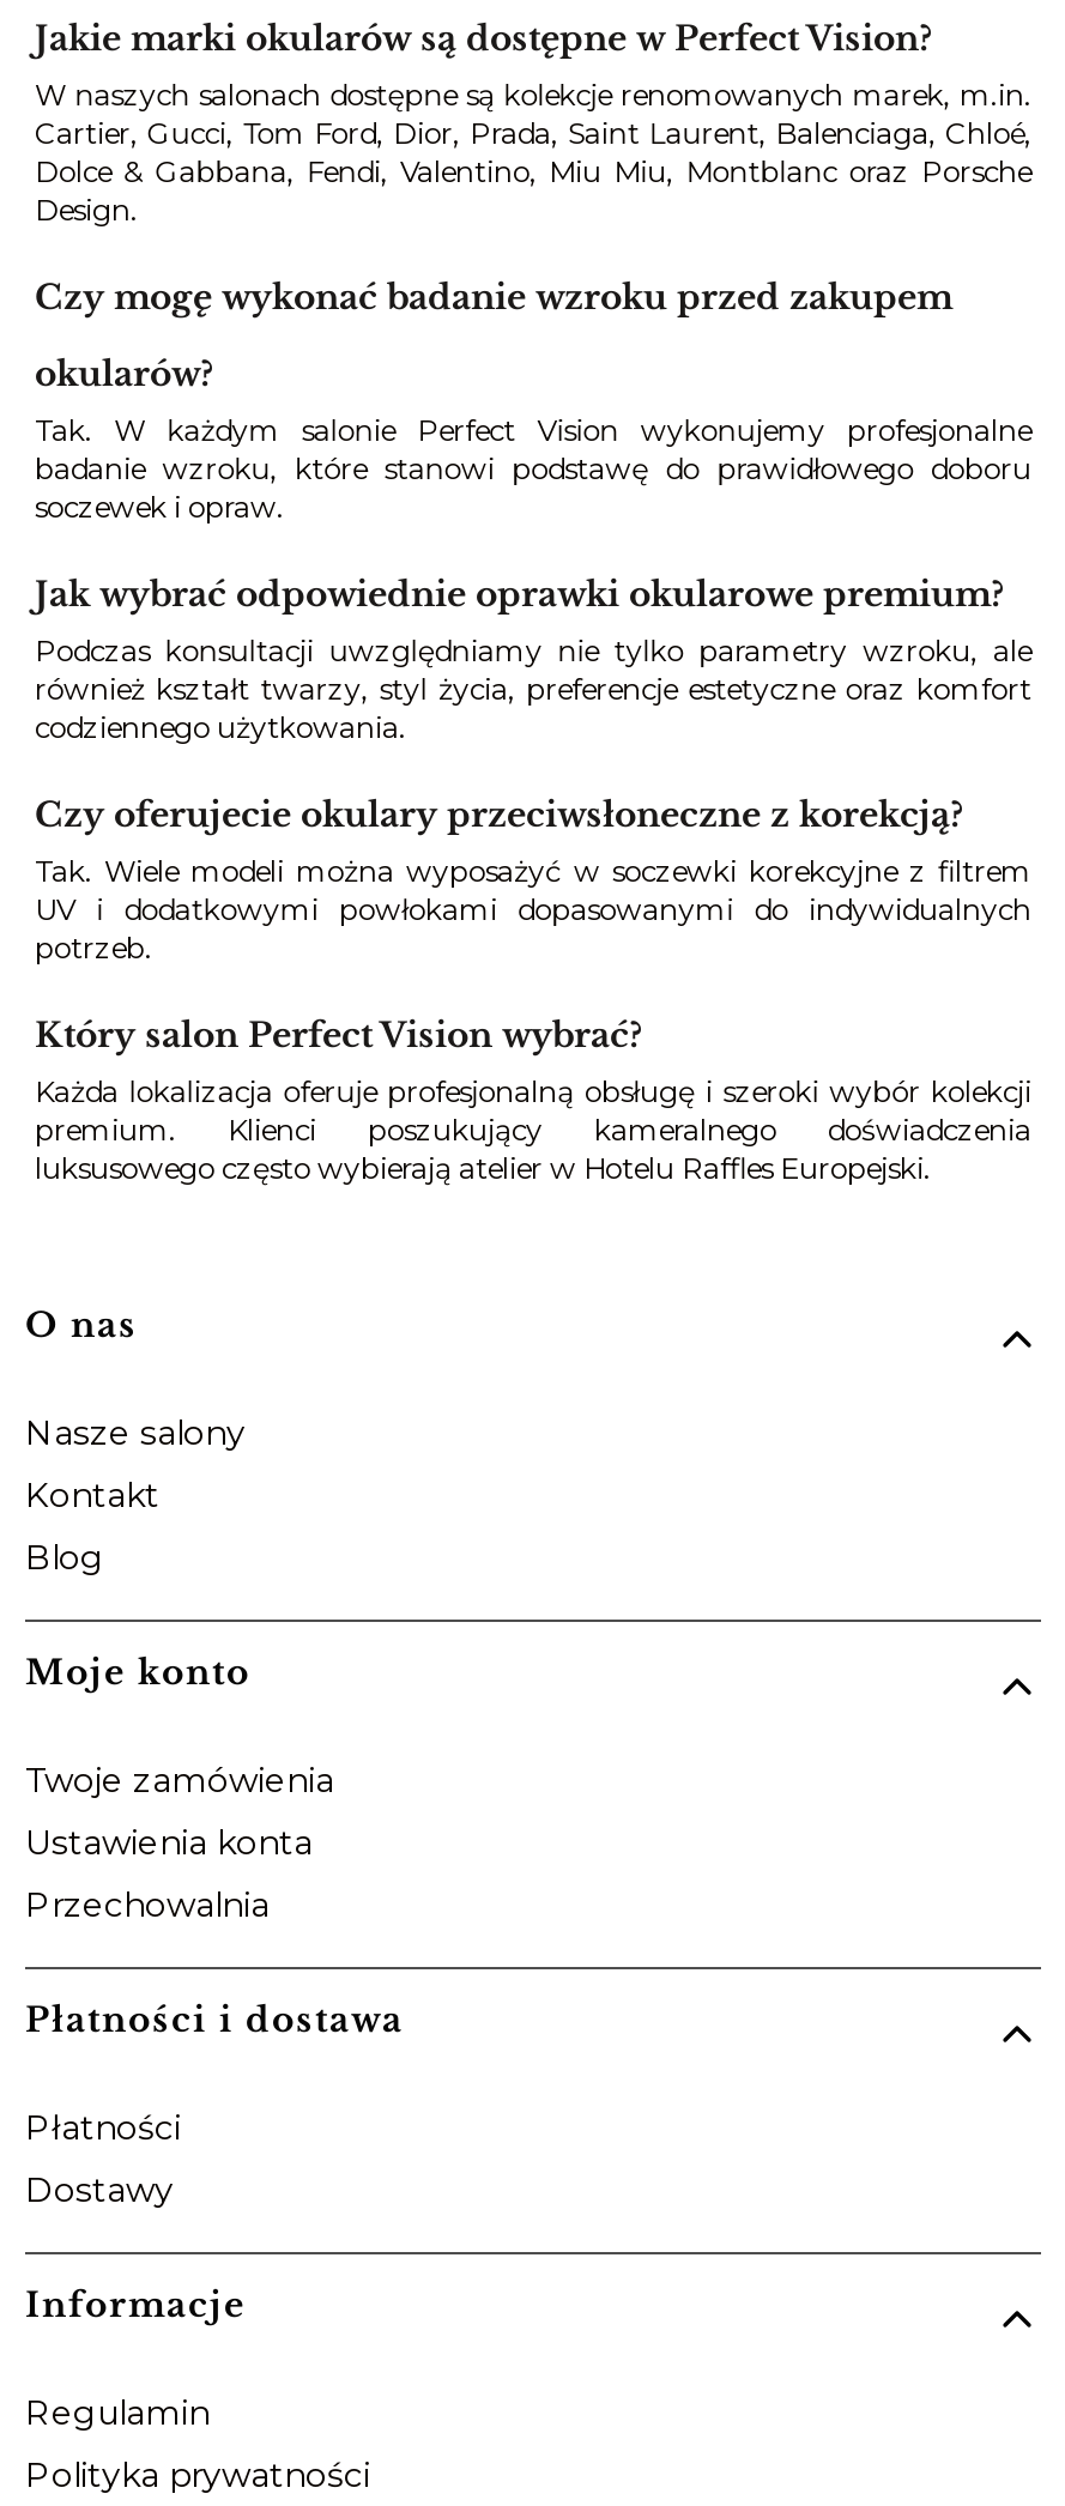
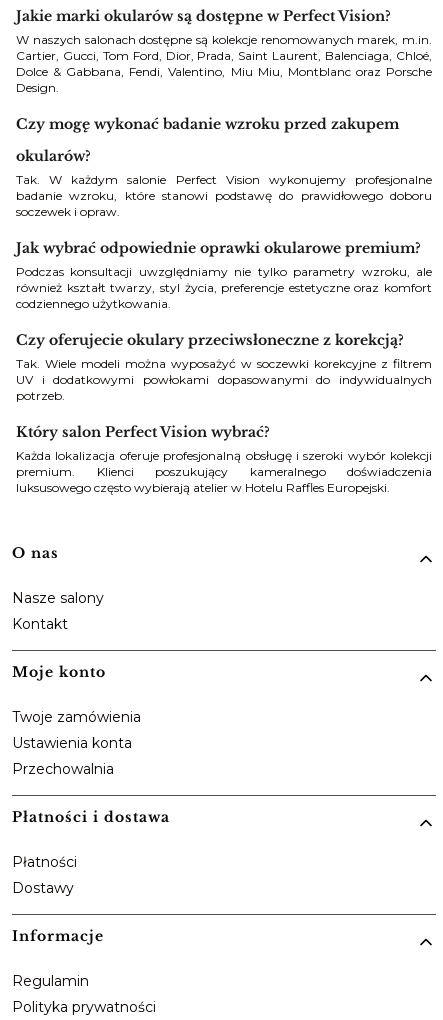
- Blog
